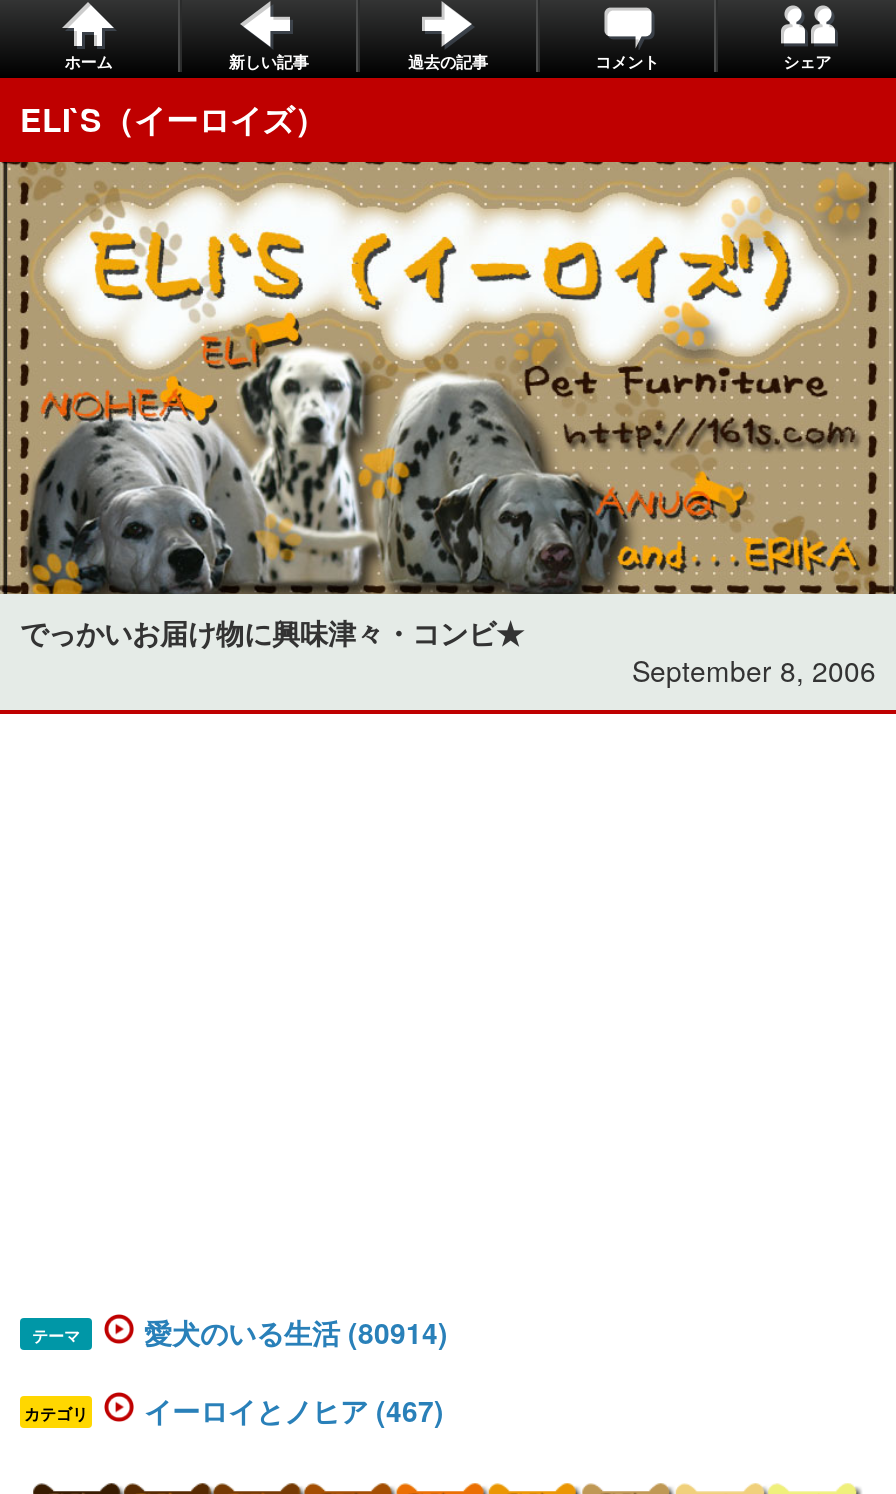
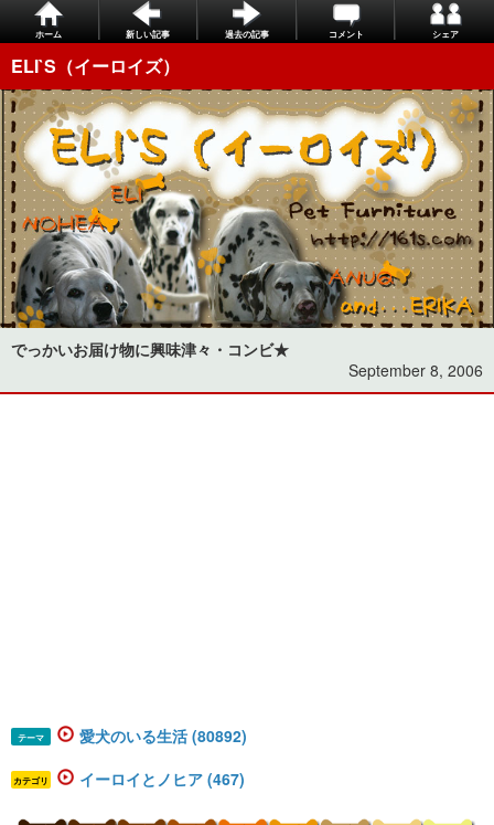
- 愛犬のいる生活 (80914)
+ 愛犬のいる生活 (80892)
